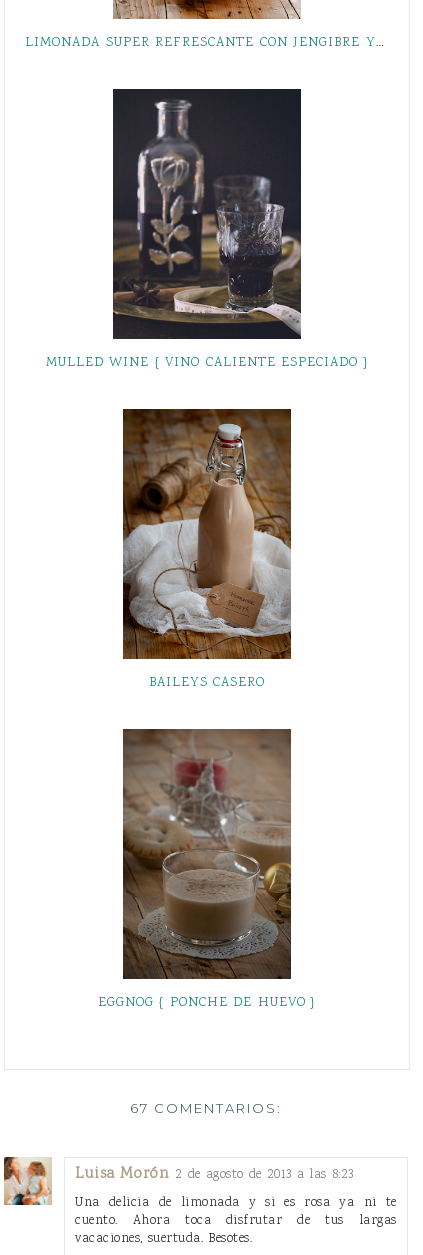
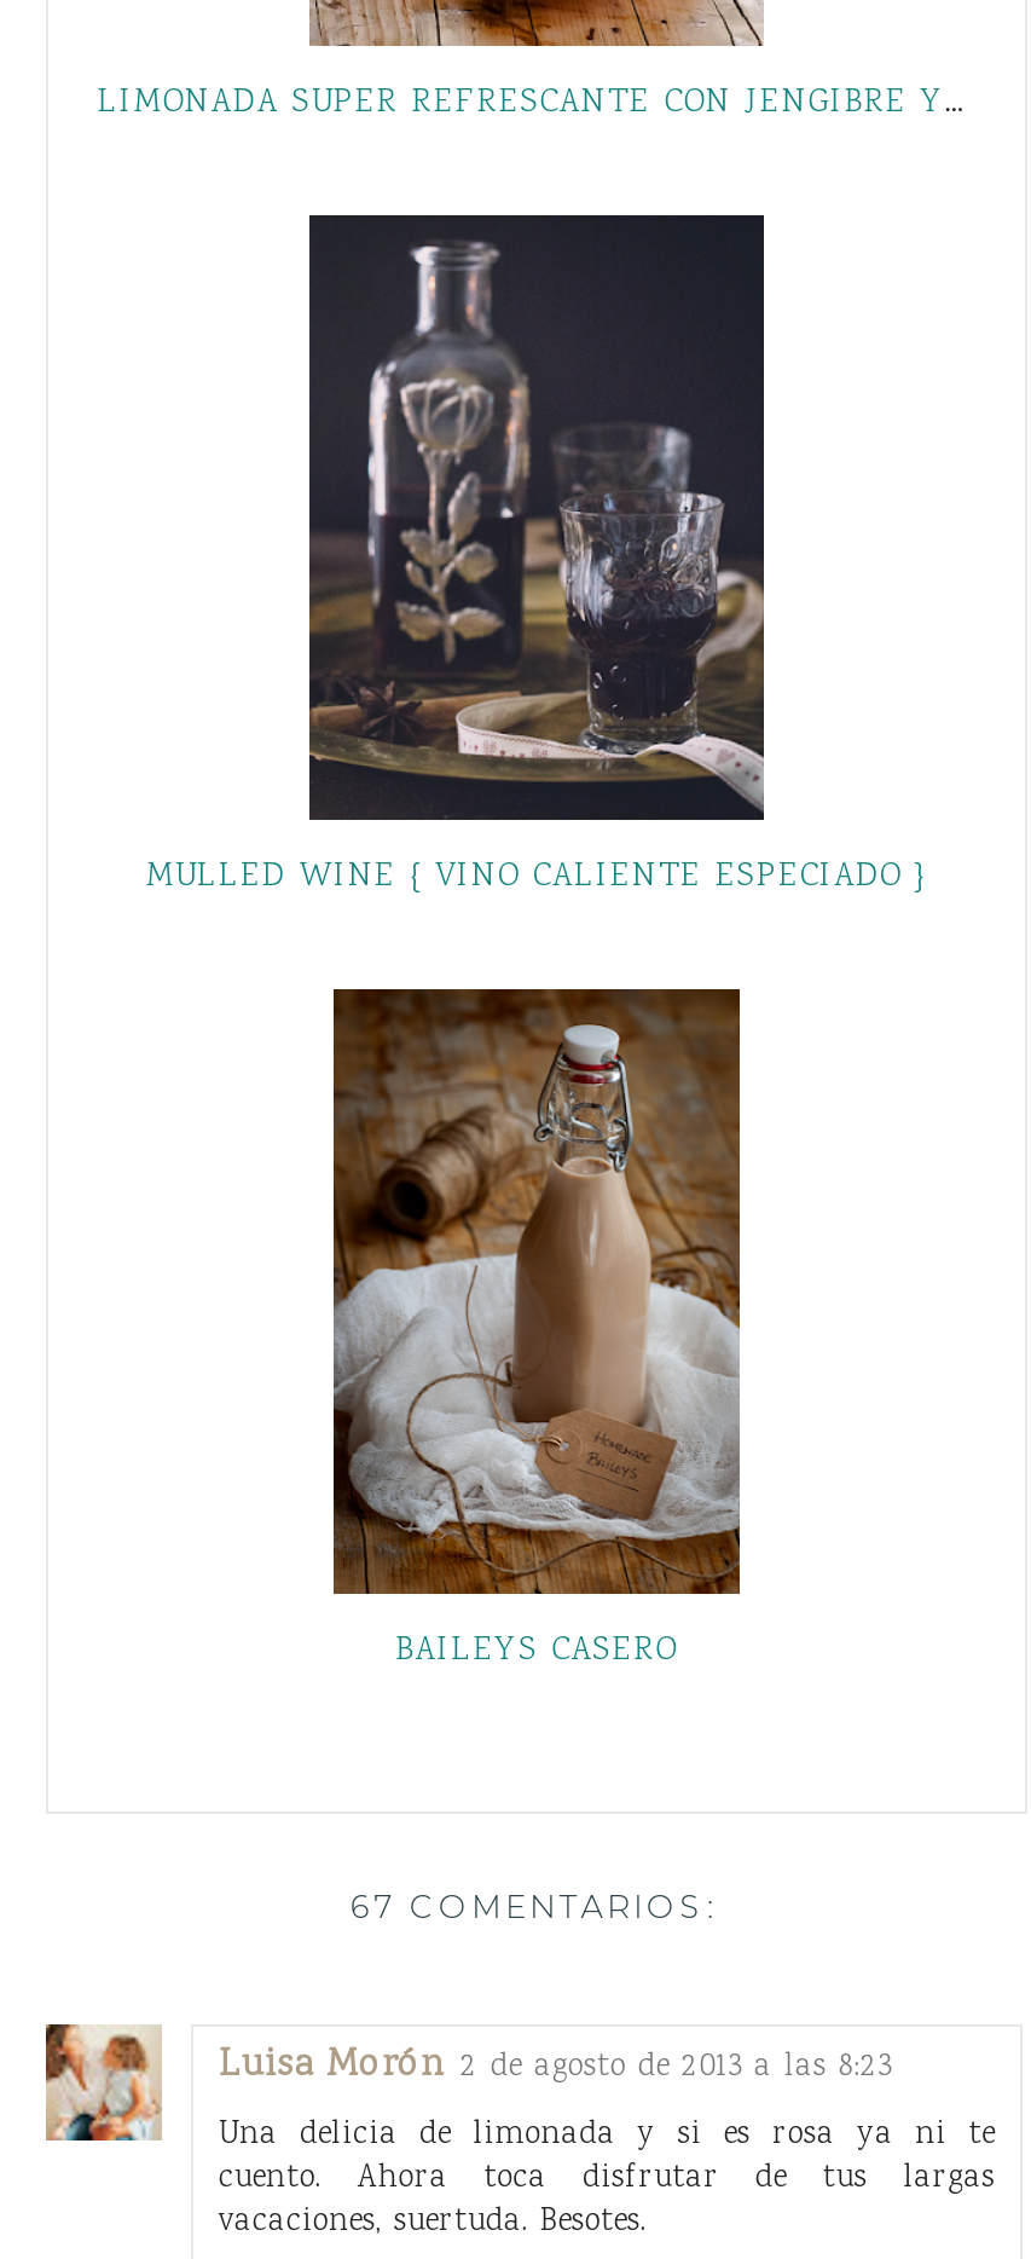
- [image]
- EGGNOG { PONCHE DE HUEVO }
